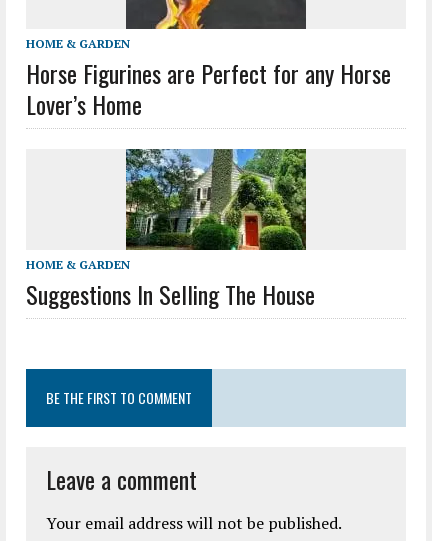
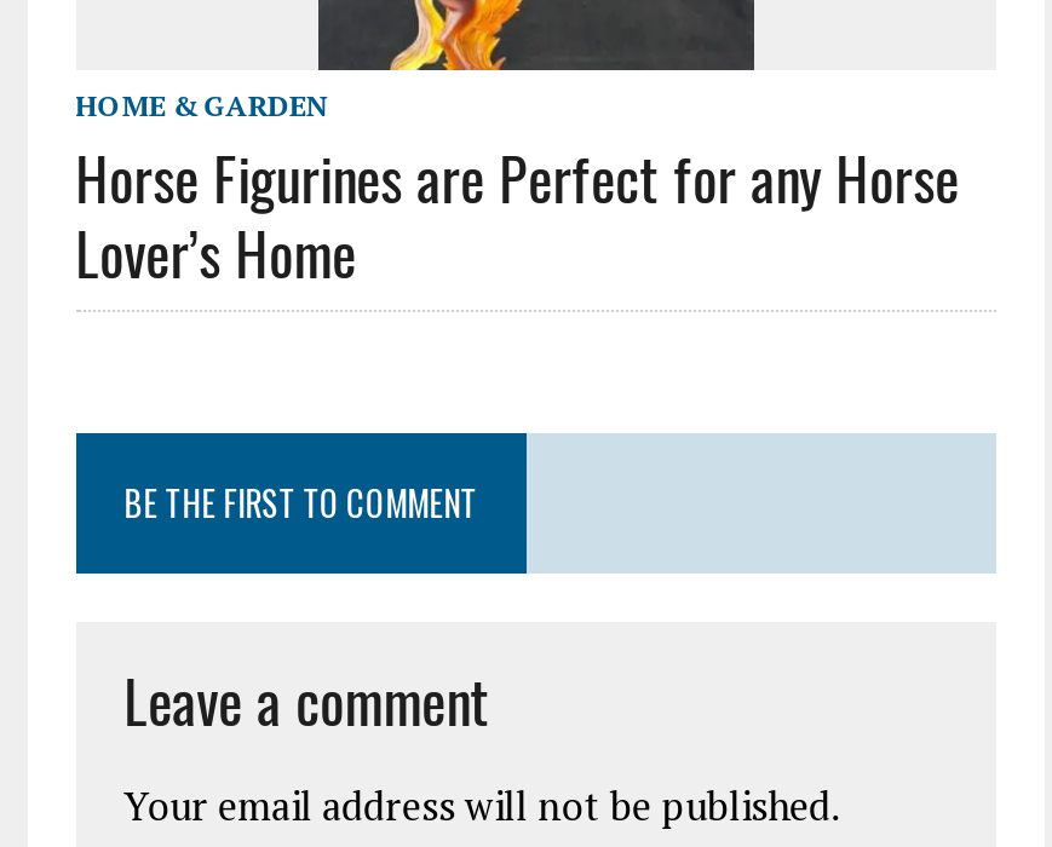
- [image]
- HOME & GARDEN
- Suggestions In Selling The House
